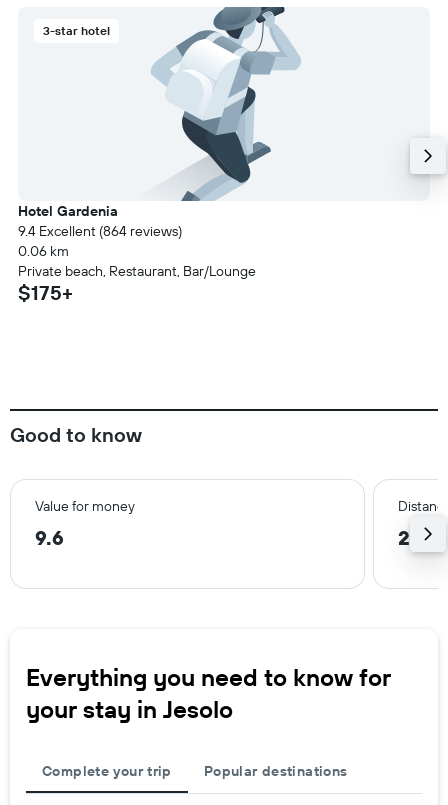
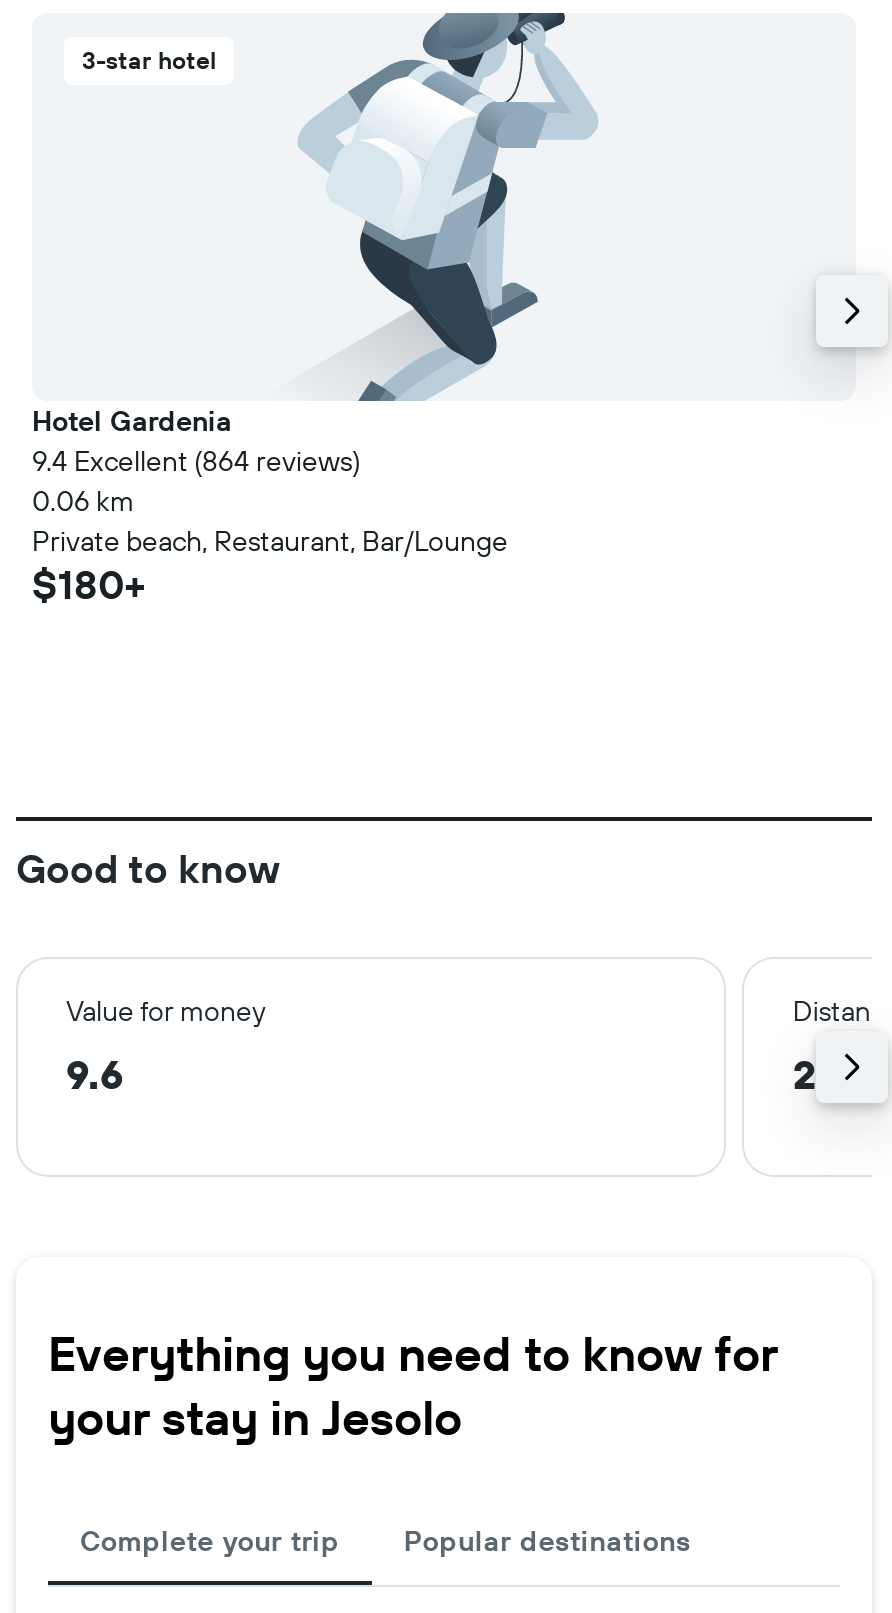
- $175+
+ $180+
